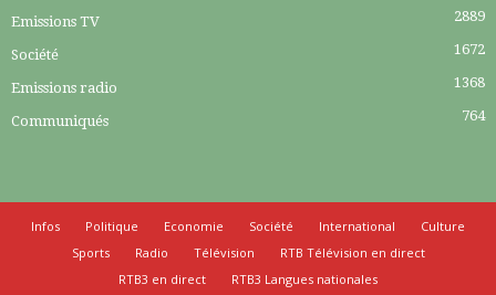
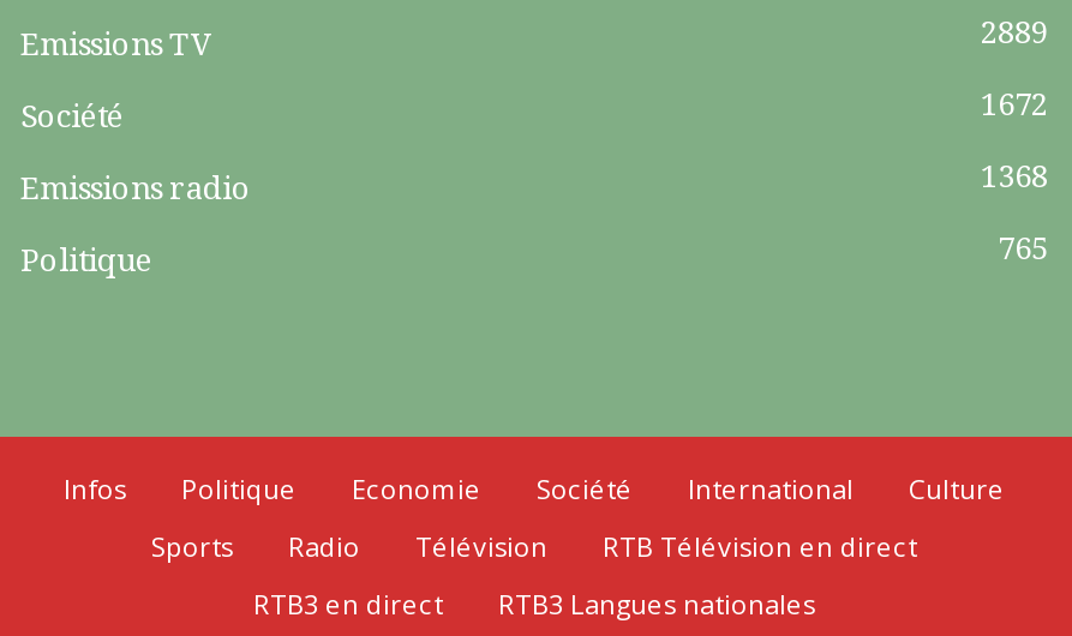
- Communiqués
- 764
+ Politique
+ 765
